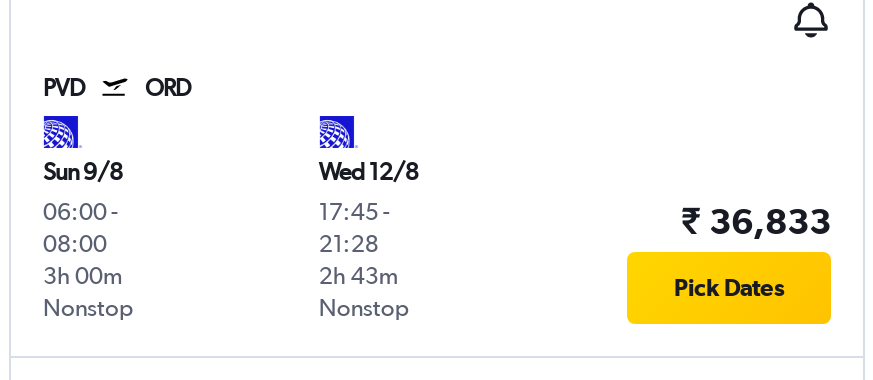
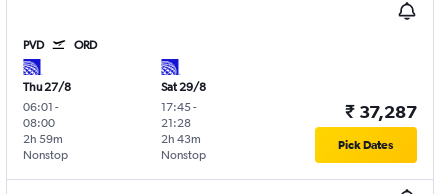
- Sun 9/8
- 06:00 -
+ Thu 27/8
+ 06:01 -

- Wed 12/8
+ Sat 29/8

- ₹ 36,833
+ ₹ 37,287

- 3h 00m
+ 2h 59m
